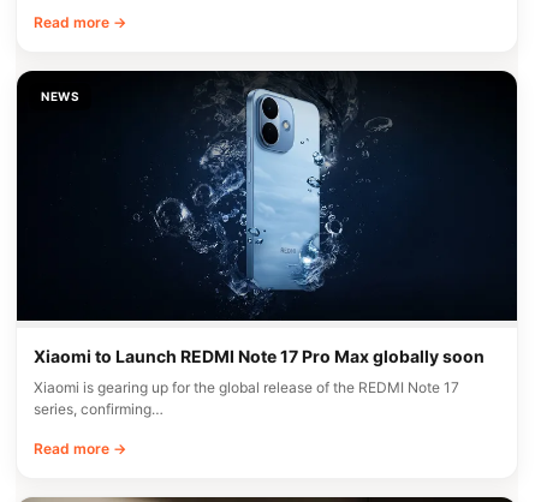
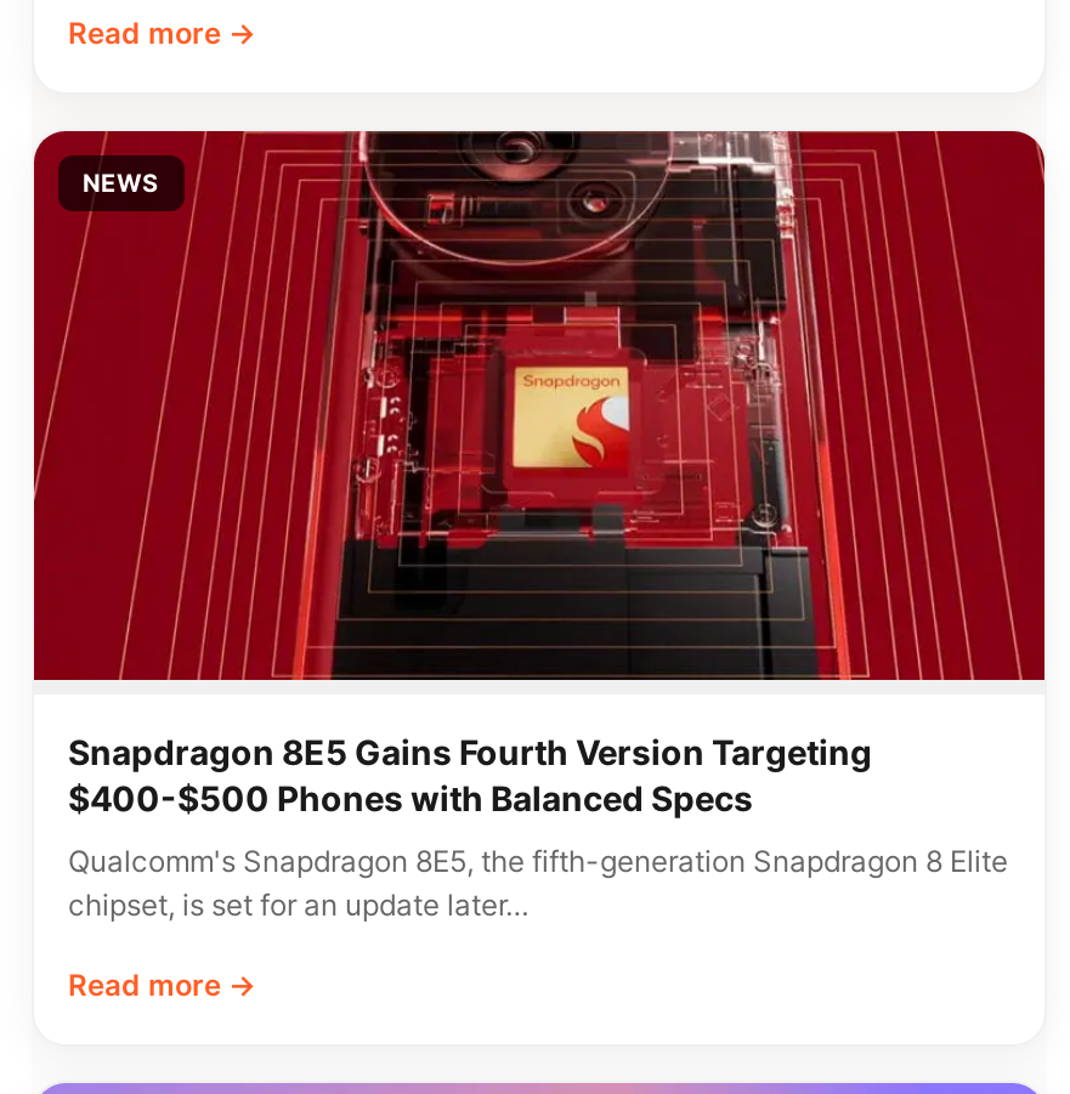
- [image]
- Xiaomi to Launch REDMI Note 17 Pro Max globally soon
+ [image]
+ Snapdragon 8E5 Gains Fourth Version Targeting
+ $400-$500 Phones with Balanced Specs

- Xiaomi is gearing up for the global release of the REDMI Note 17
- series, confirming…
+ Qualcomm's Snapdragon 8E5, the fifth-generation Snapdragon 8 Elite
+ chipset, is set for an update later…
